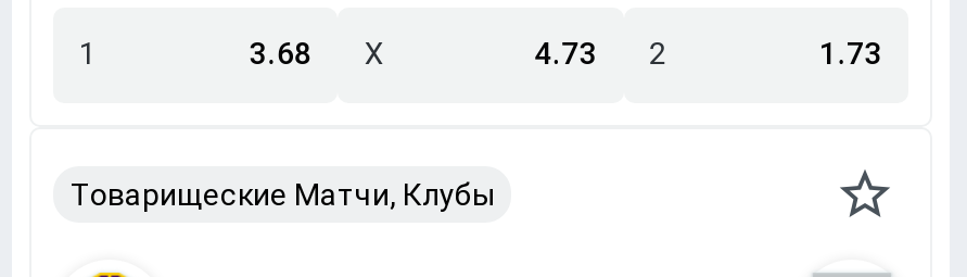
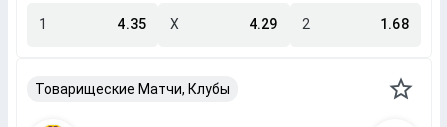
- 3.68 X
+ 4.35 X

- 4.73 2
+ 4.29 2

- 1.73
+ 1.68
